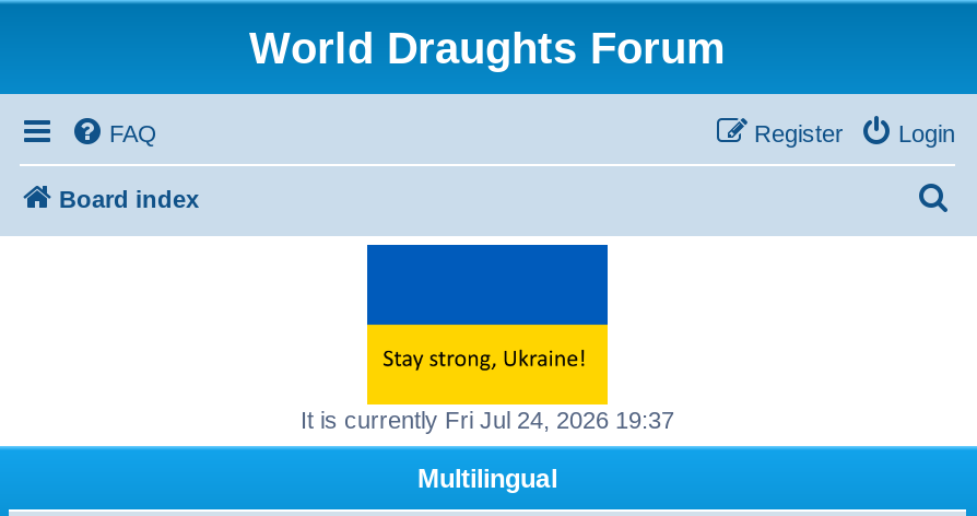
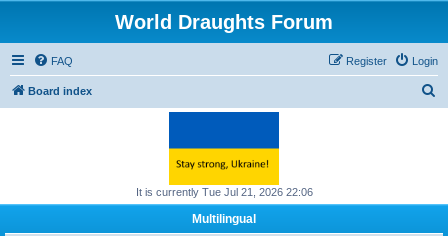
- It is currently Fri Jul 24, 2026 19:37
+ It is currently Tue Jul 21, 2026 22:06
